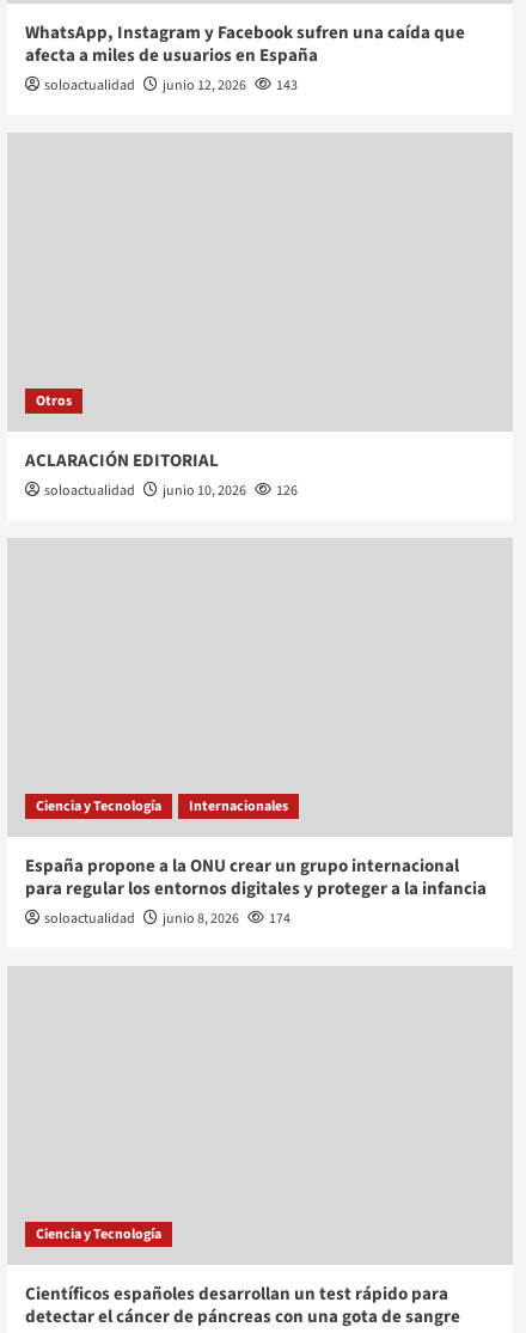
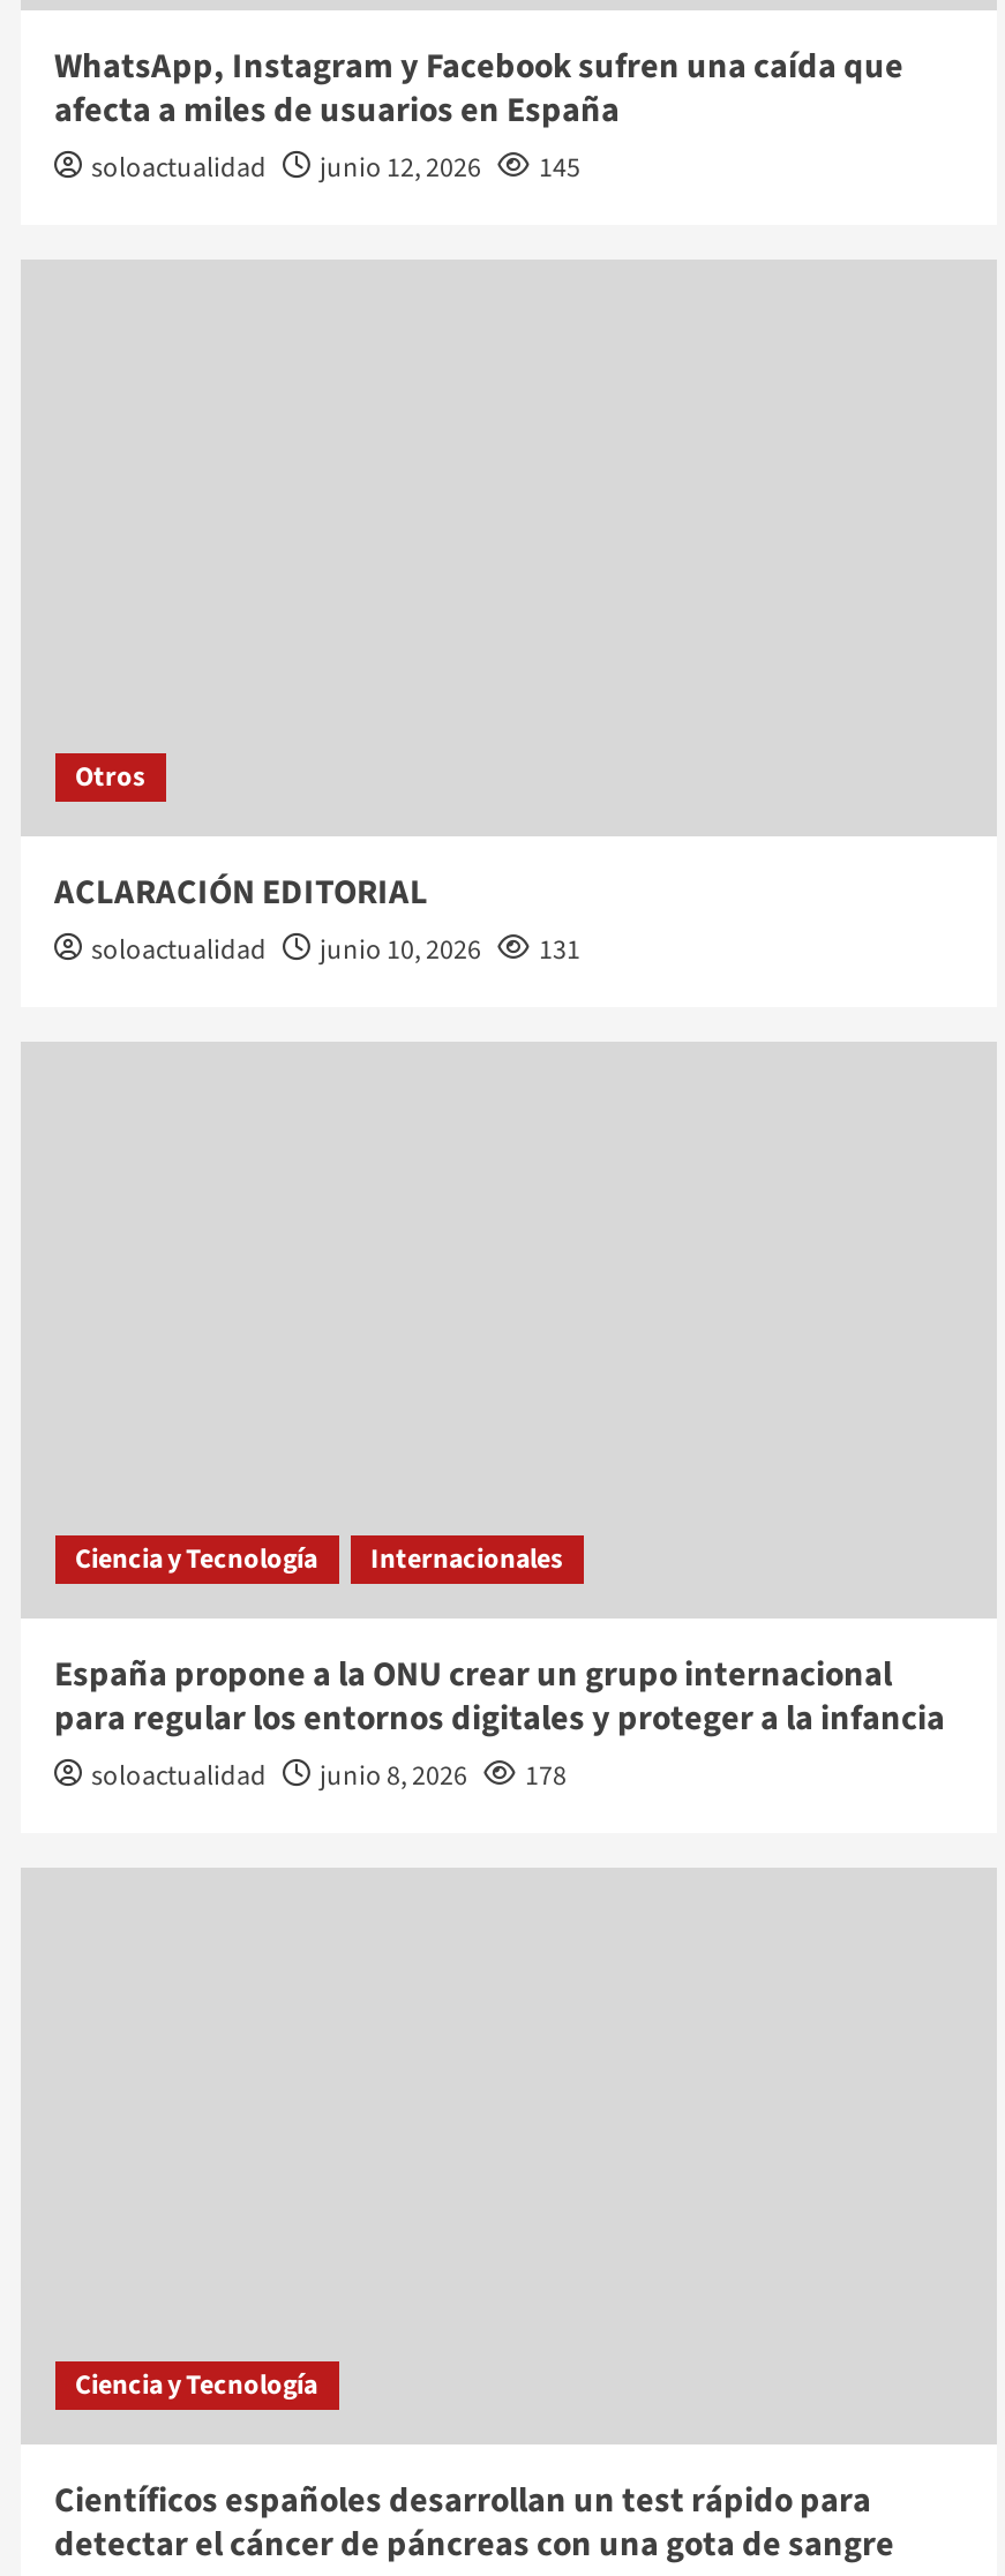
- soloactualidad junio 12, 2026 143
+ soloactualidad junio 12, 2026 145

- soloactualidad junio 10, 2026 126
+ soloactualidad junio 10, 2026 131

- soloactualidad junio 8, 2026 174
+ soloactualidad junio 8, 2026 178
